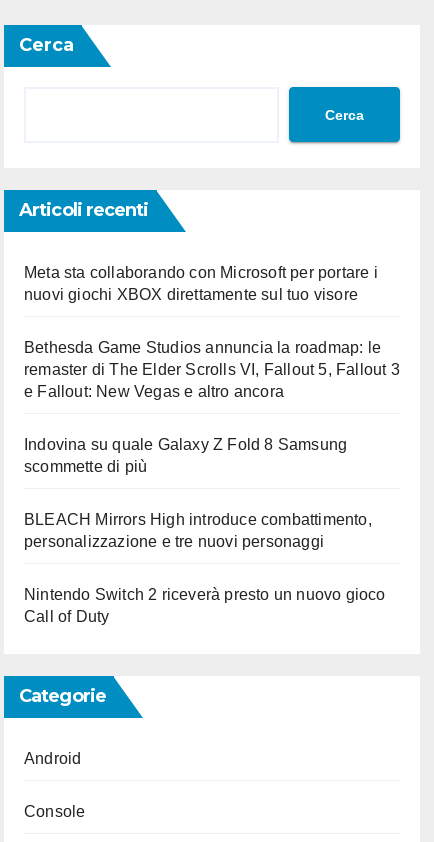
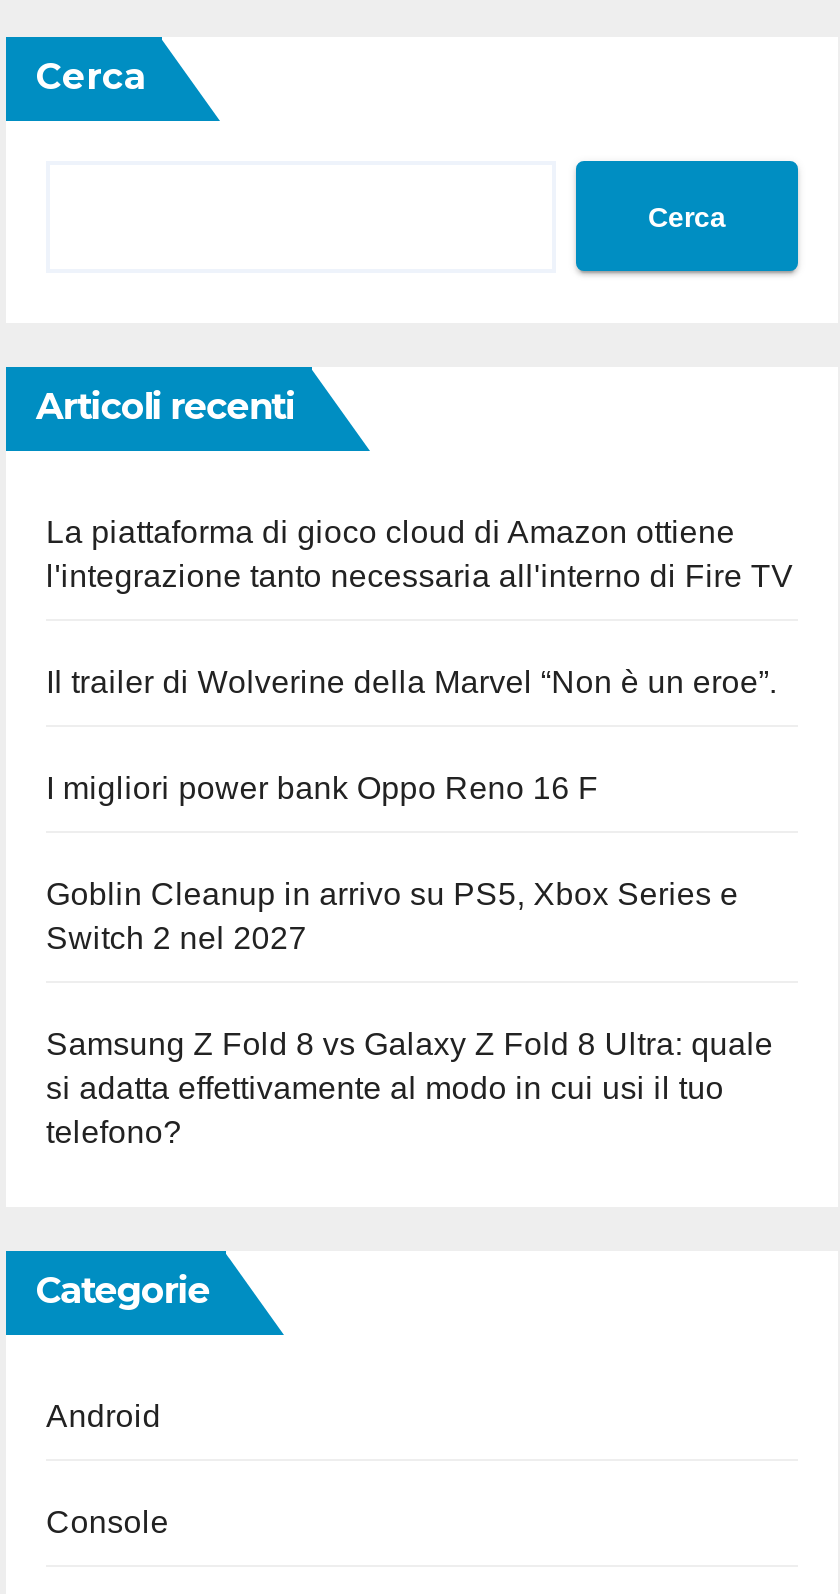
- Meta sta collaborando con Microsoft per portare i
- nuovi giochi XBOX direttamente sul tuo visore
+ La piattaforma di gioco cloud di Amazon ottiene
+ l'integrazione tanto necessaria all'interno di Fire TV

- Bethesda Game Studios annuncia la roadmap: le
- remaster di The Elder Scrolls VI, Fallout 5, Fallout 3
- e Fallout: New Vegas e altro ancora
+ Il trailer di Wolverine della Marvel “Non è un eroe”.

- Indovina su quale Galaxy Z Fold 8 Samsung
- scommette di più
+ I migliori power bank Oppo Reno 16 F

- BLEACH Mirrors High introduce combattimento,
- personalizzazione e tre nuovi personaggi
+ Goblin Cleanup in arrivo su PS5, Xbox Series e
+ Switch 2 nel 2027

- Nintendo Switch 2 riceverà presto un nuovo gioco
- Call of Duty
+ Samsung Z Fold 8 vs Galaxy Z Fold 8 Ultra: quale
+ si adatta effettivamente al modo in cui usi il tuo
+ telefono?
